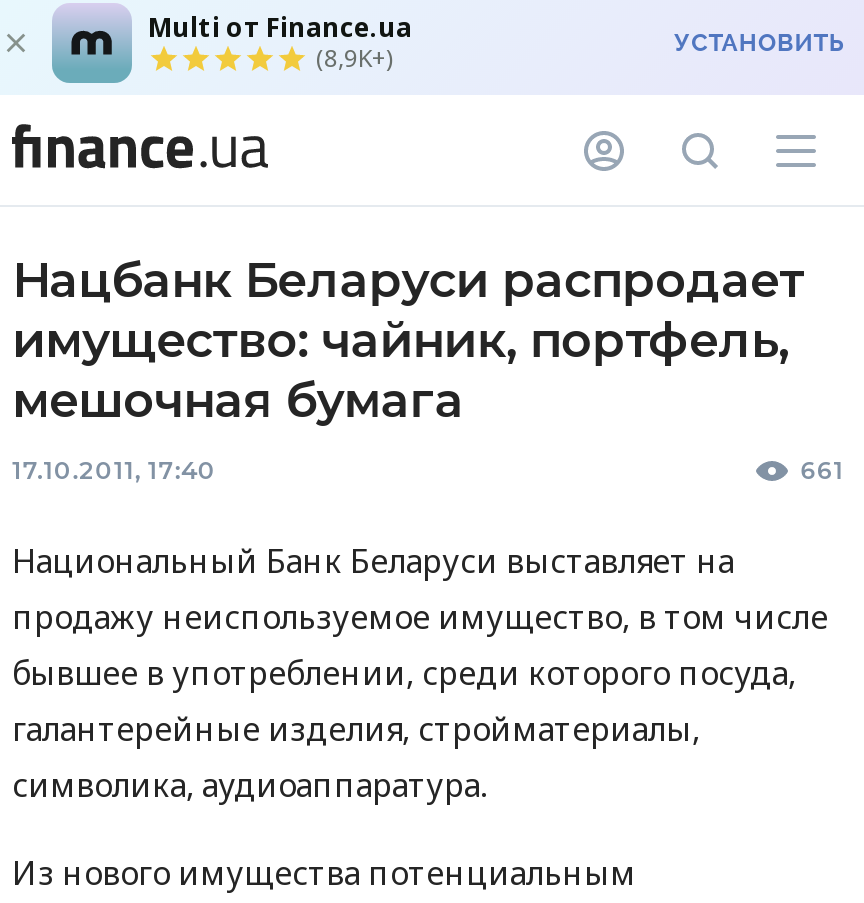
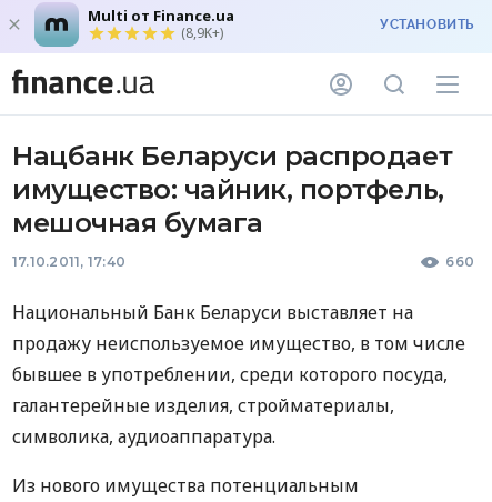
- 661
+ 660
